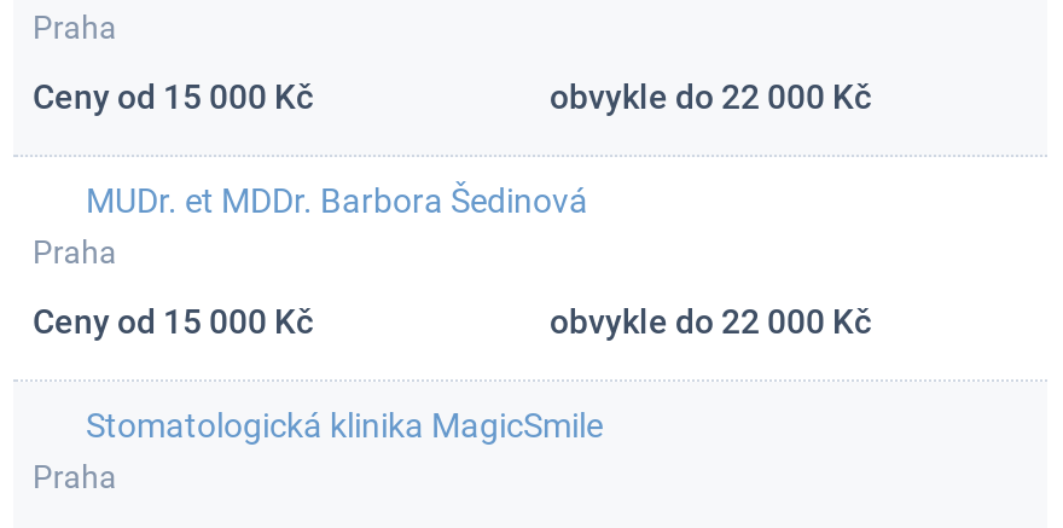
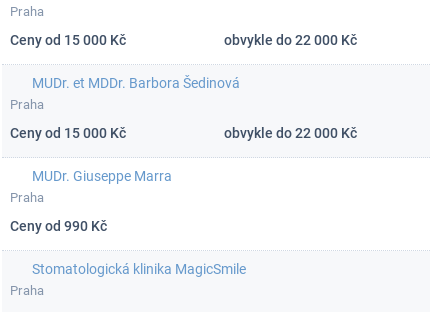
+ MUDr. Giuseppe Marra
+ Praha
+ Ceny od 990 Kč
